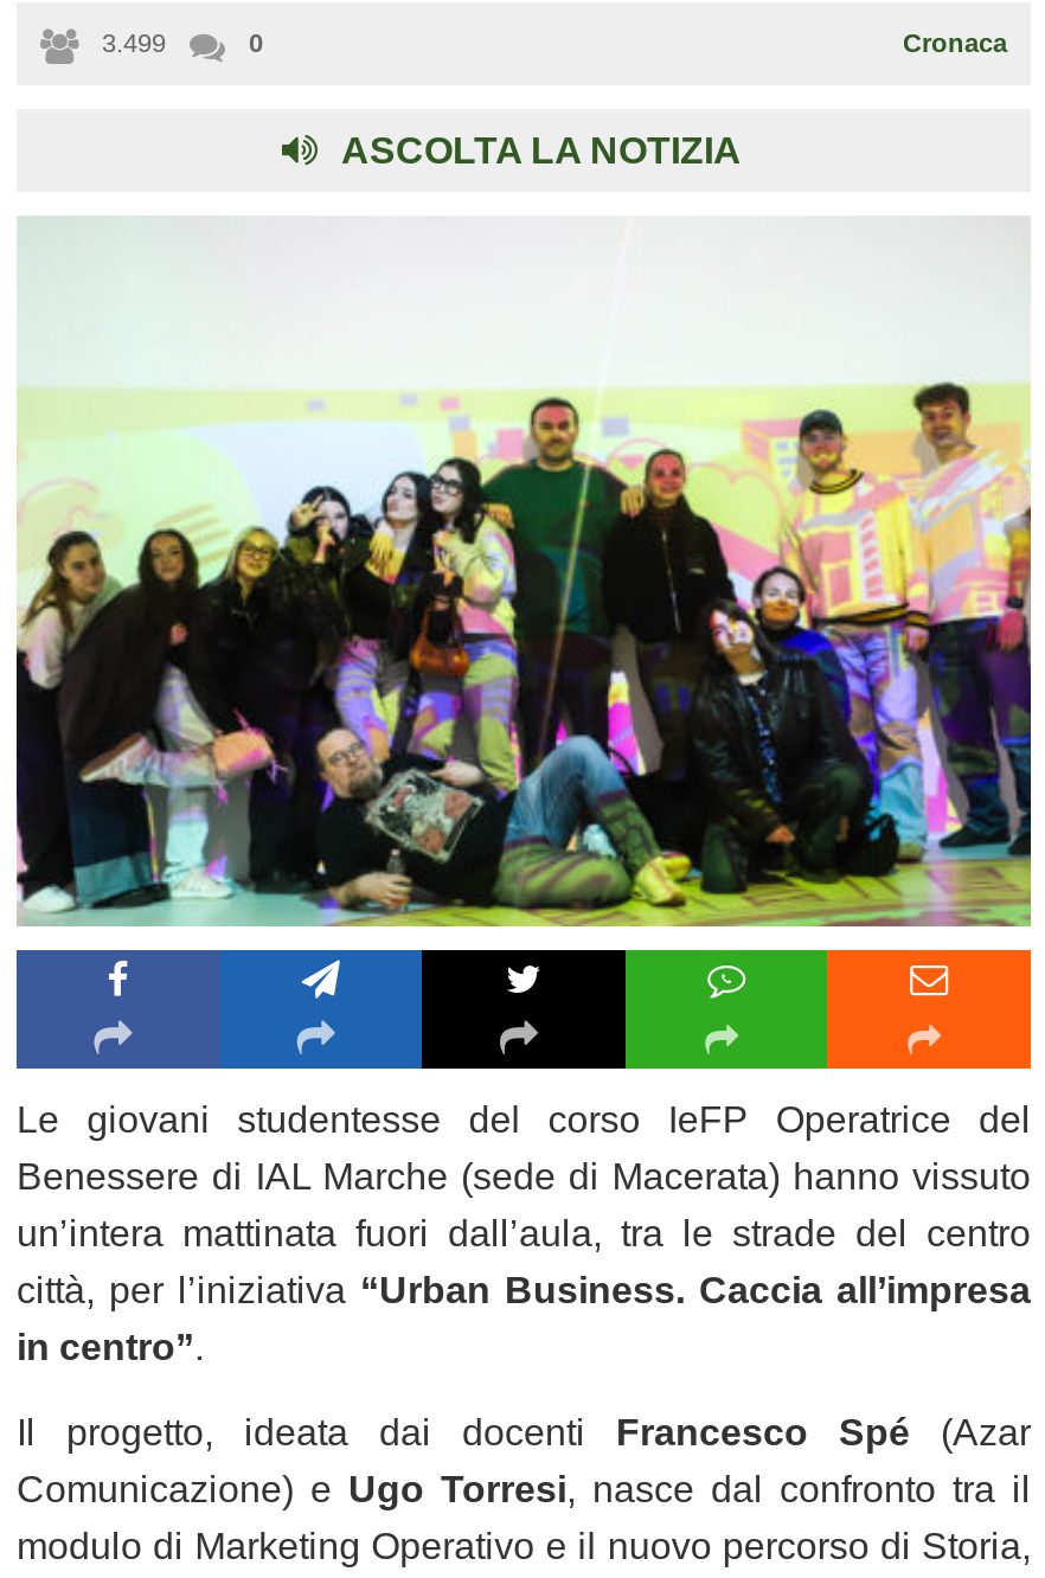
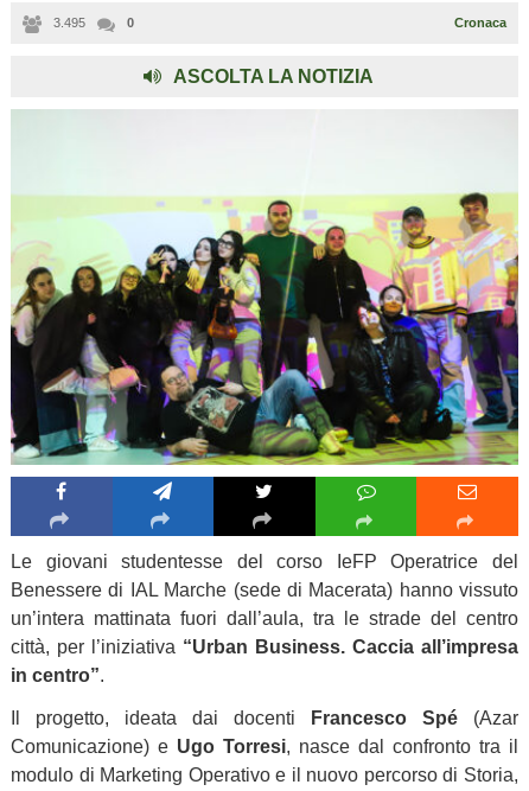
- 3.499
+ 3.495
